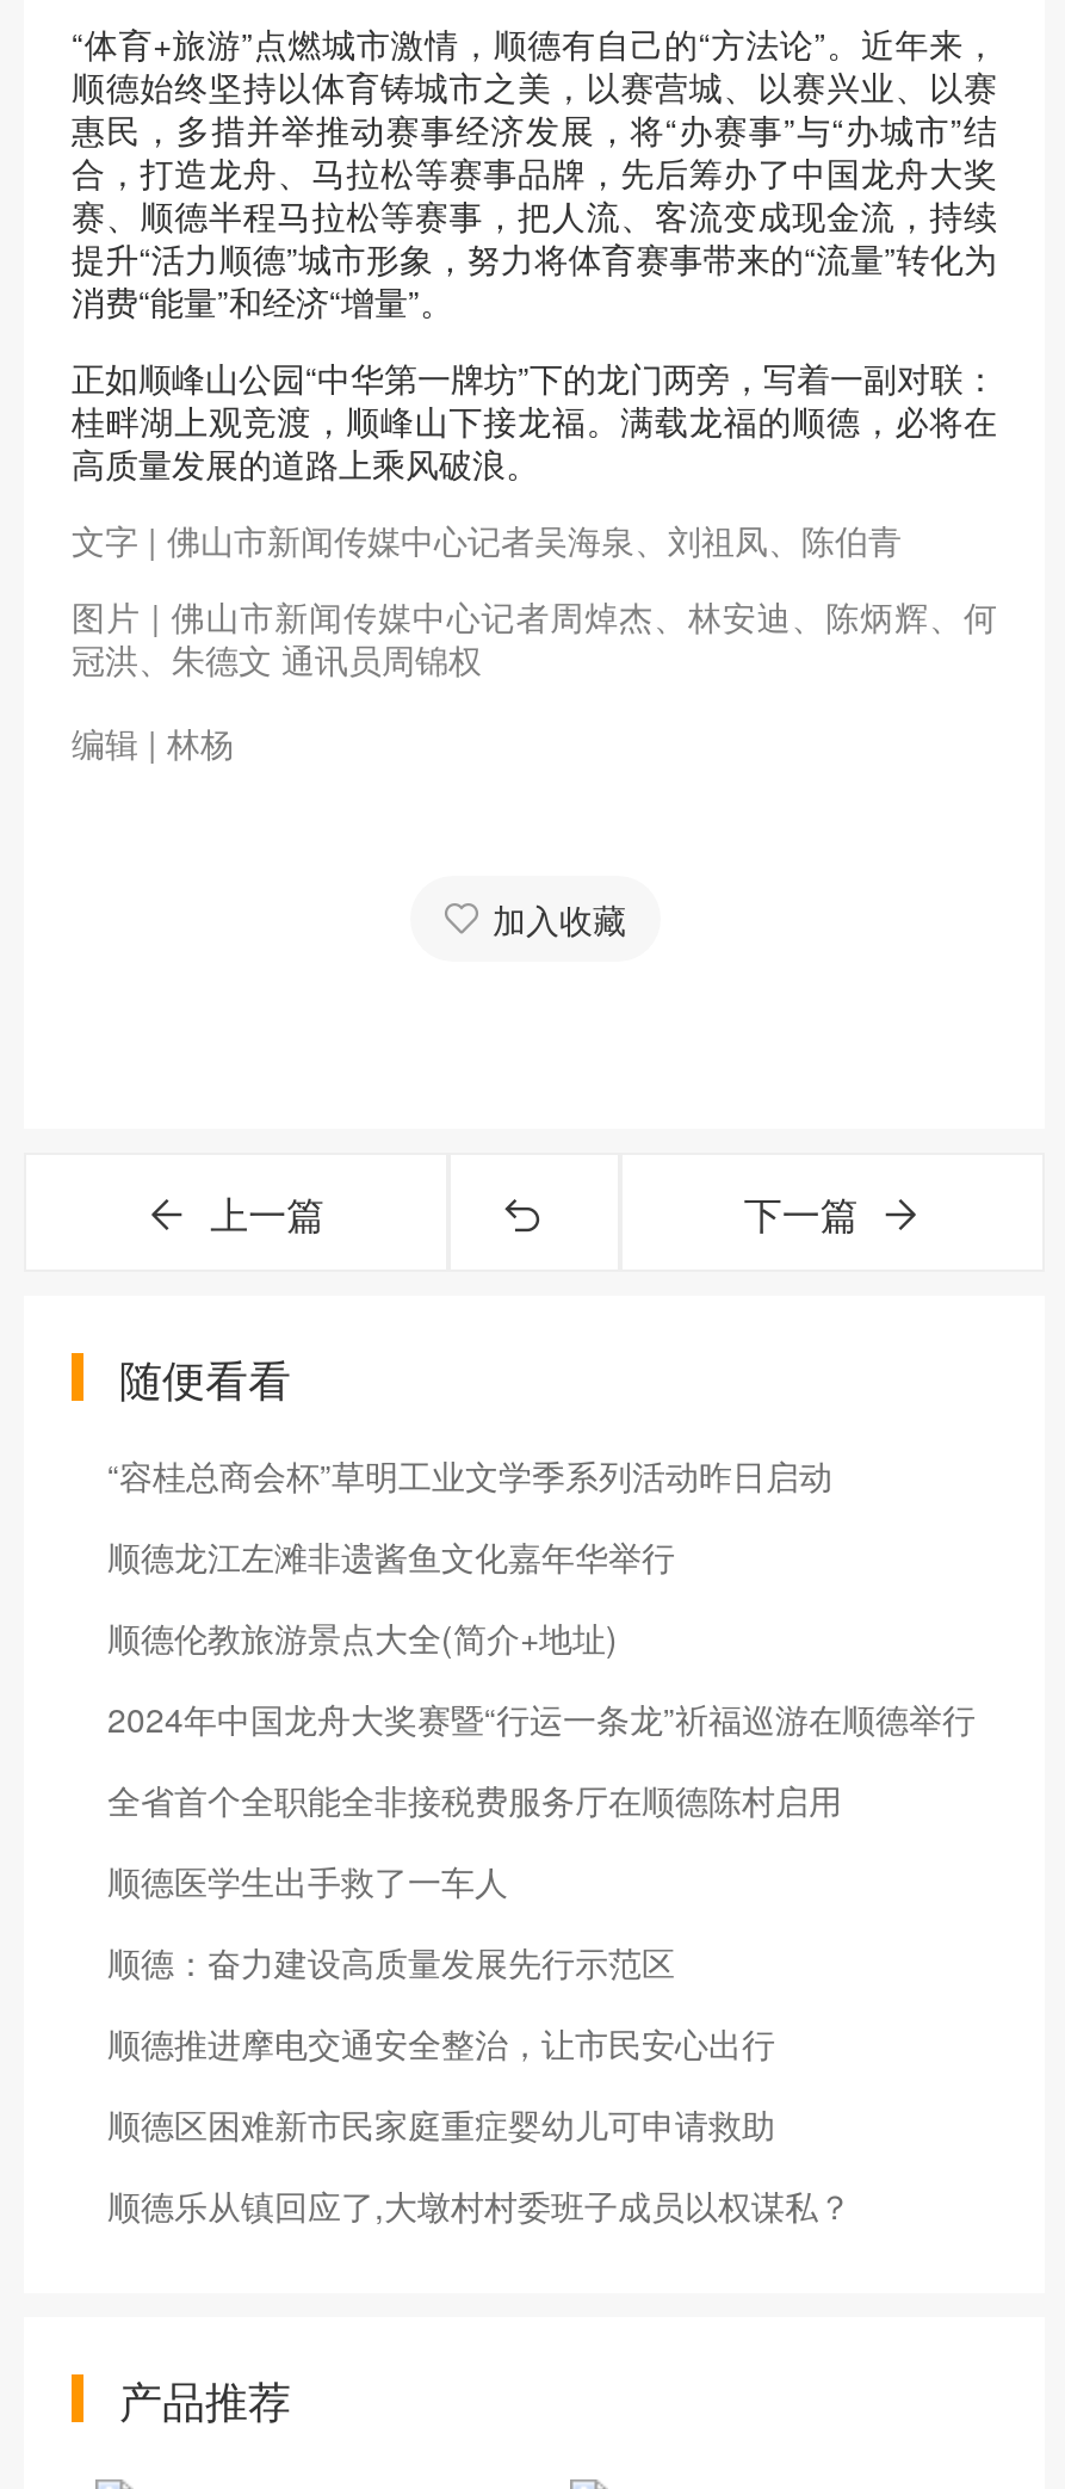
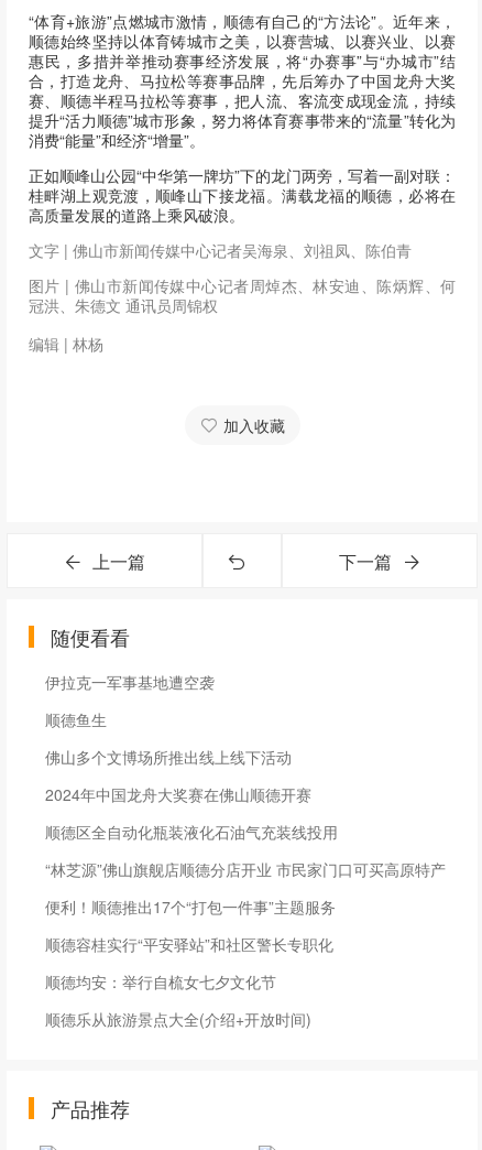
- “容桂总商会杯”草明工业文学季系列活动昨日启动
+ 伊拉克一军事基地遭空袭

- 顺德龙江左滩非遗酱鱼文化嘉年华举行
+ 顺德鱼生

- 顺德伦教旅游景点大全(简介+地址)
+ 佛山多个文博场所推出线上线下活动

- 2024年中国龙舟大奖赛暨“行运一条龙”祈福巡游在顺德举行
+ 2024年中国龙舟大奖赛在佛山顺德开赛

- 全省首个全职能全非接税费服务厅在顺德陈村启用
+ 顺德区全自动化瓶装液化石油气充装线投用

- 顺德医学生出手救了一车人
+ “林芝源”佛山旗舰店顺德分店开业 市民家门口可买高原特产

- 顺德：奋力建设高质量发展先行示范区
+ 便利！顺德推出17个“打包一件事”主题服务

- 顺德推进摩电交通安全整治，让市民安心出行
+ 顺德容桂实行“平安驿站”和社区警长专职化

- 顺德区困难新市民家庭重症婴幼儿可申请救助
+ 顺德均安：举行自梳女七夕文化节

- 顺德乐从镇回应了,大墩村村委班子成员以权谋私？
+ 顺德乐从旅游景点大全(介绍+开放时间)
